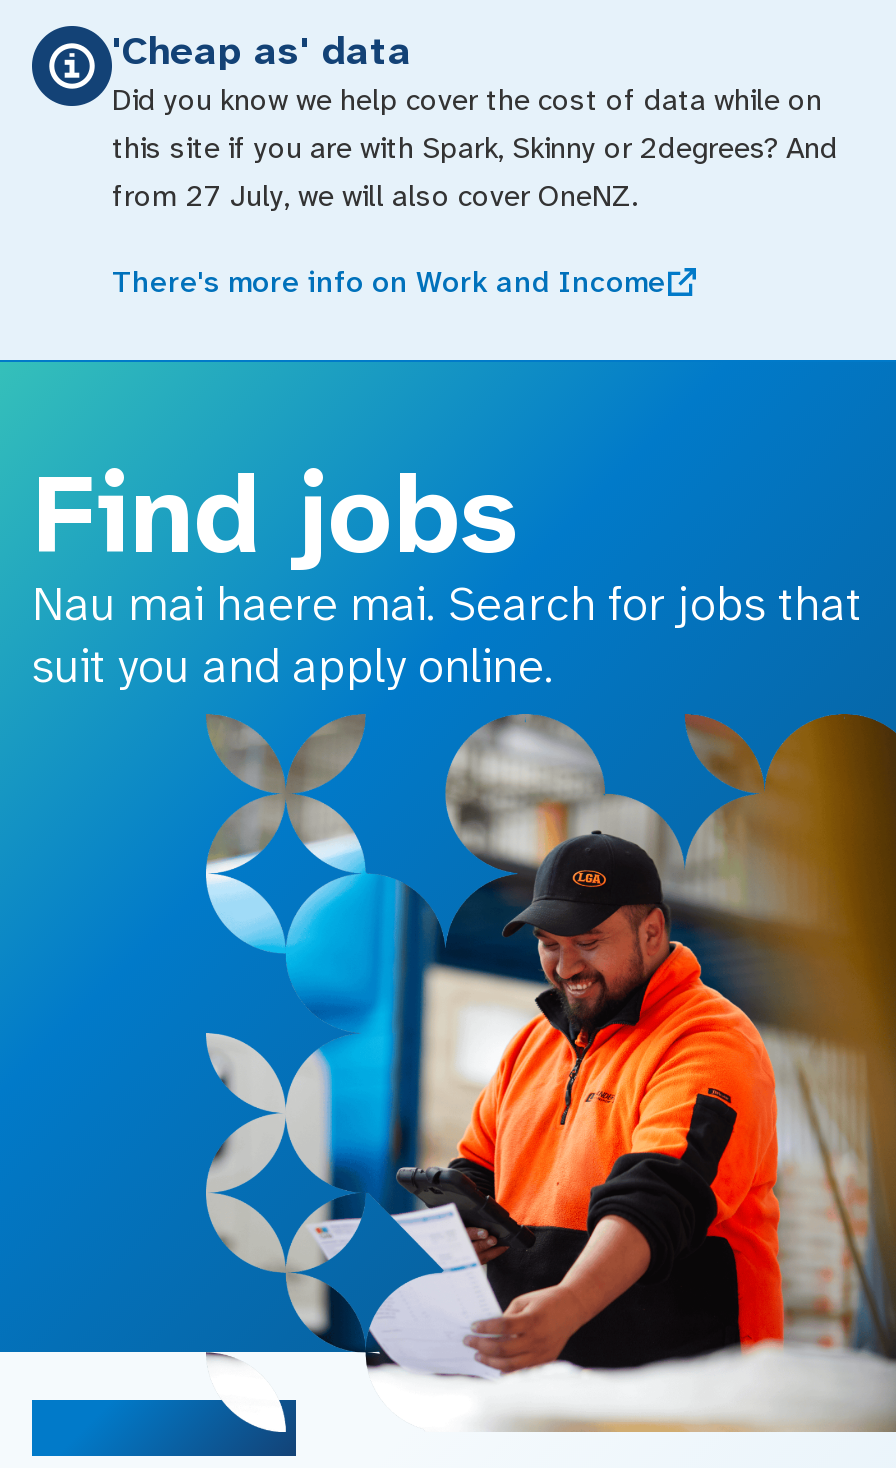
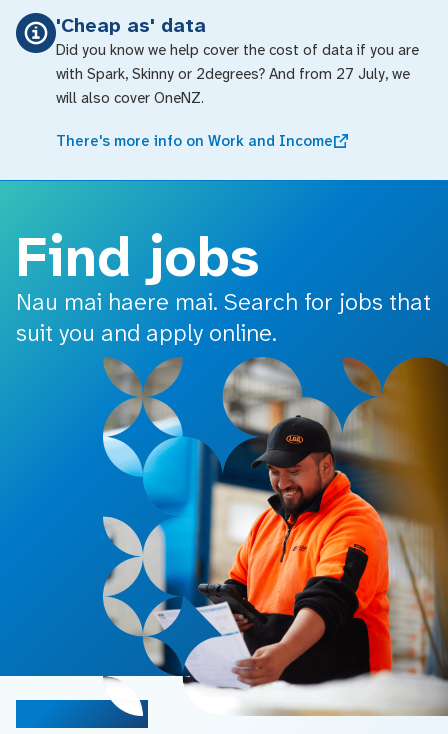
- Did you know we help cover the cost of data while on
- this site if you are with Spark, Skinny or 2degrees? And
- from 27 July, we will also cover OneNZ.
+ Did you know we help cover the cost of data if you are
+ with Spark, Skinny or 2degrees? And from 27 July, we
+ will also cover OneNZ.
